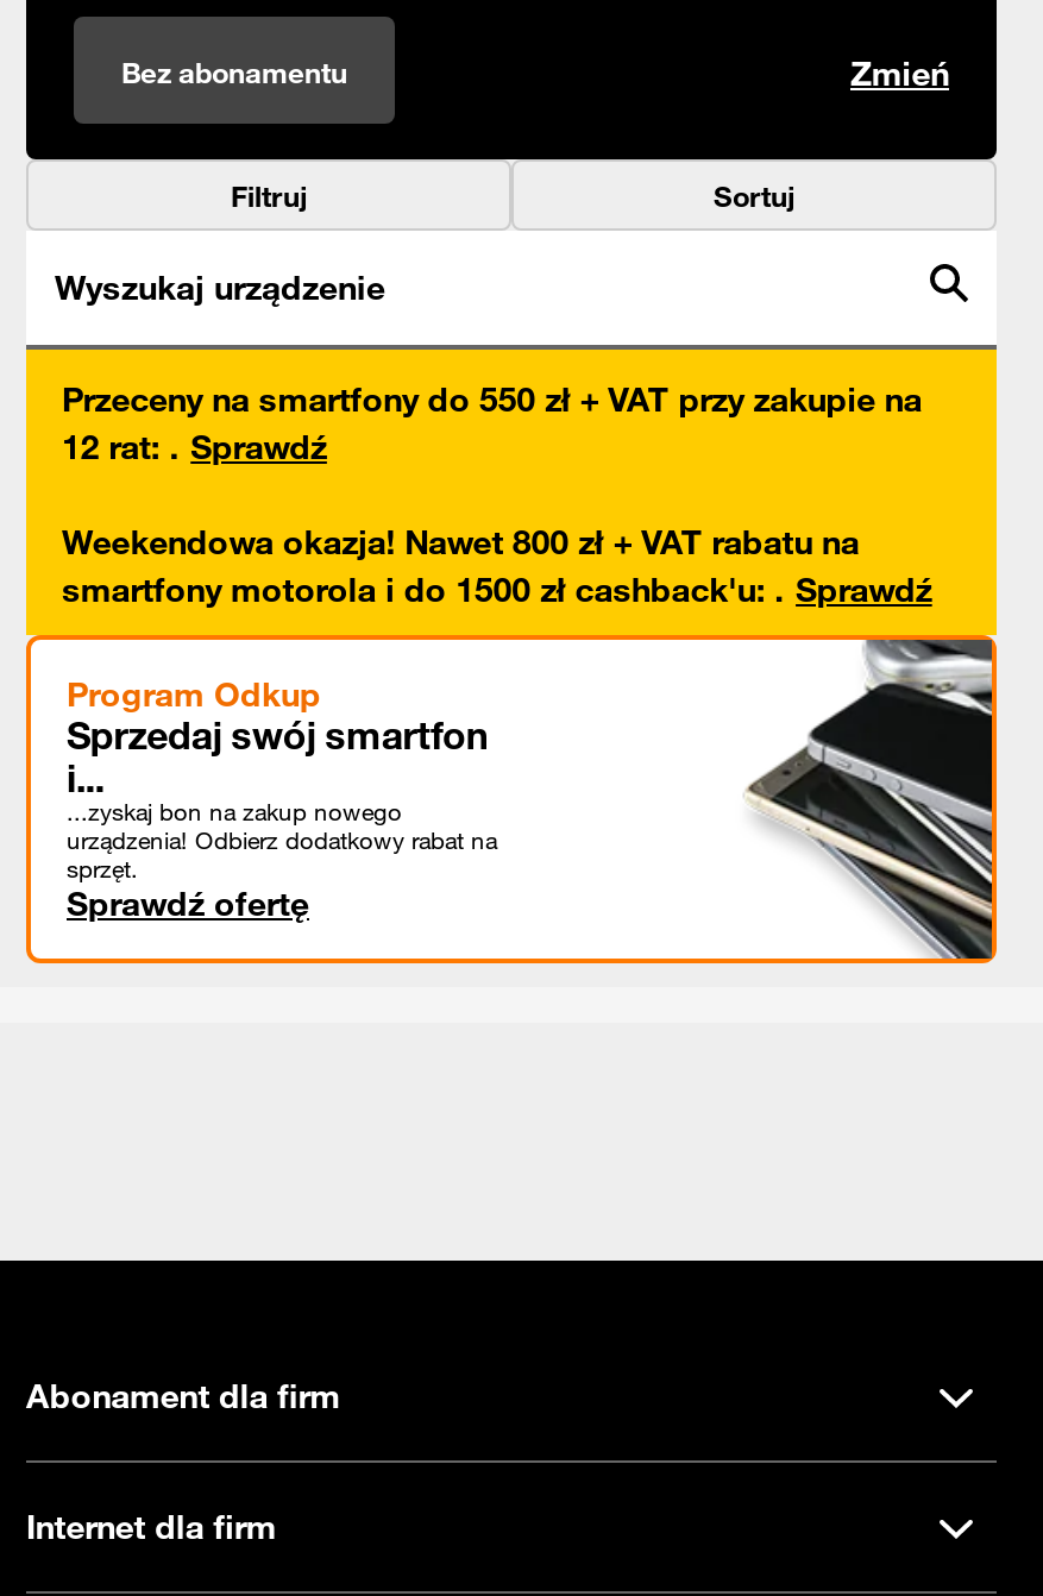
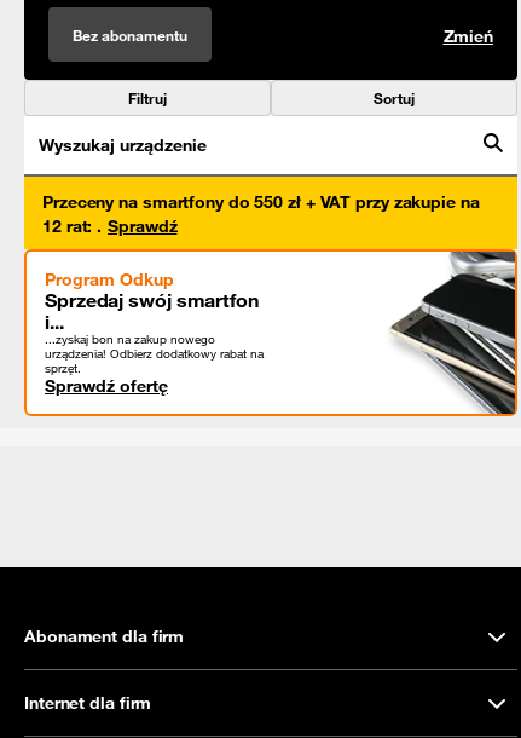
- Weekendowa okazja! Nawet 800 zł + VAT rabatu na
- smartfony motorola i do 1500 zł cashback'u:. Sprawdź
